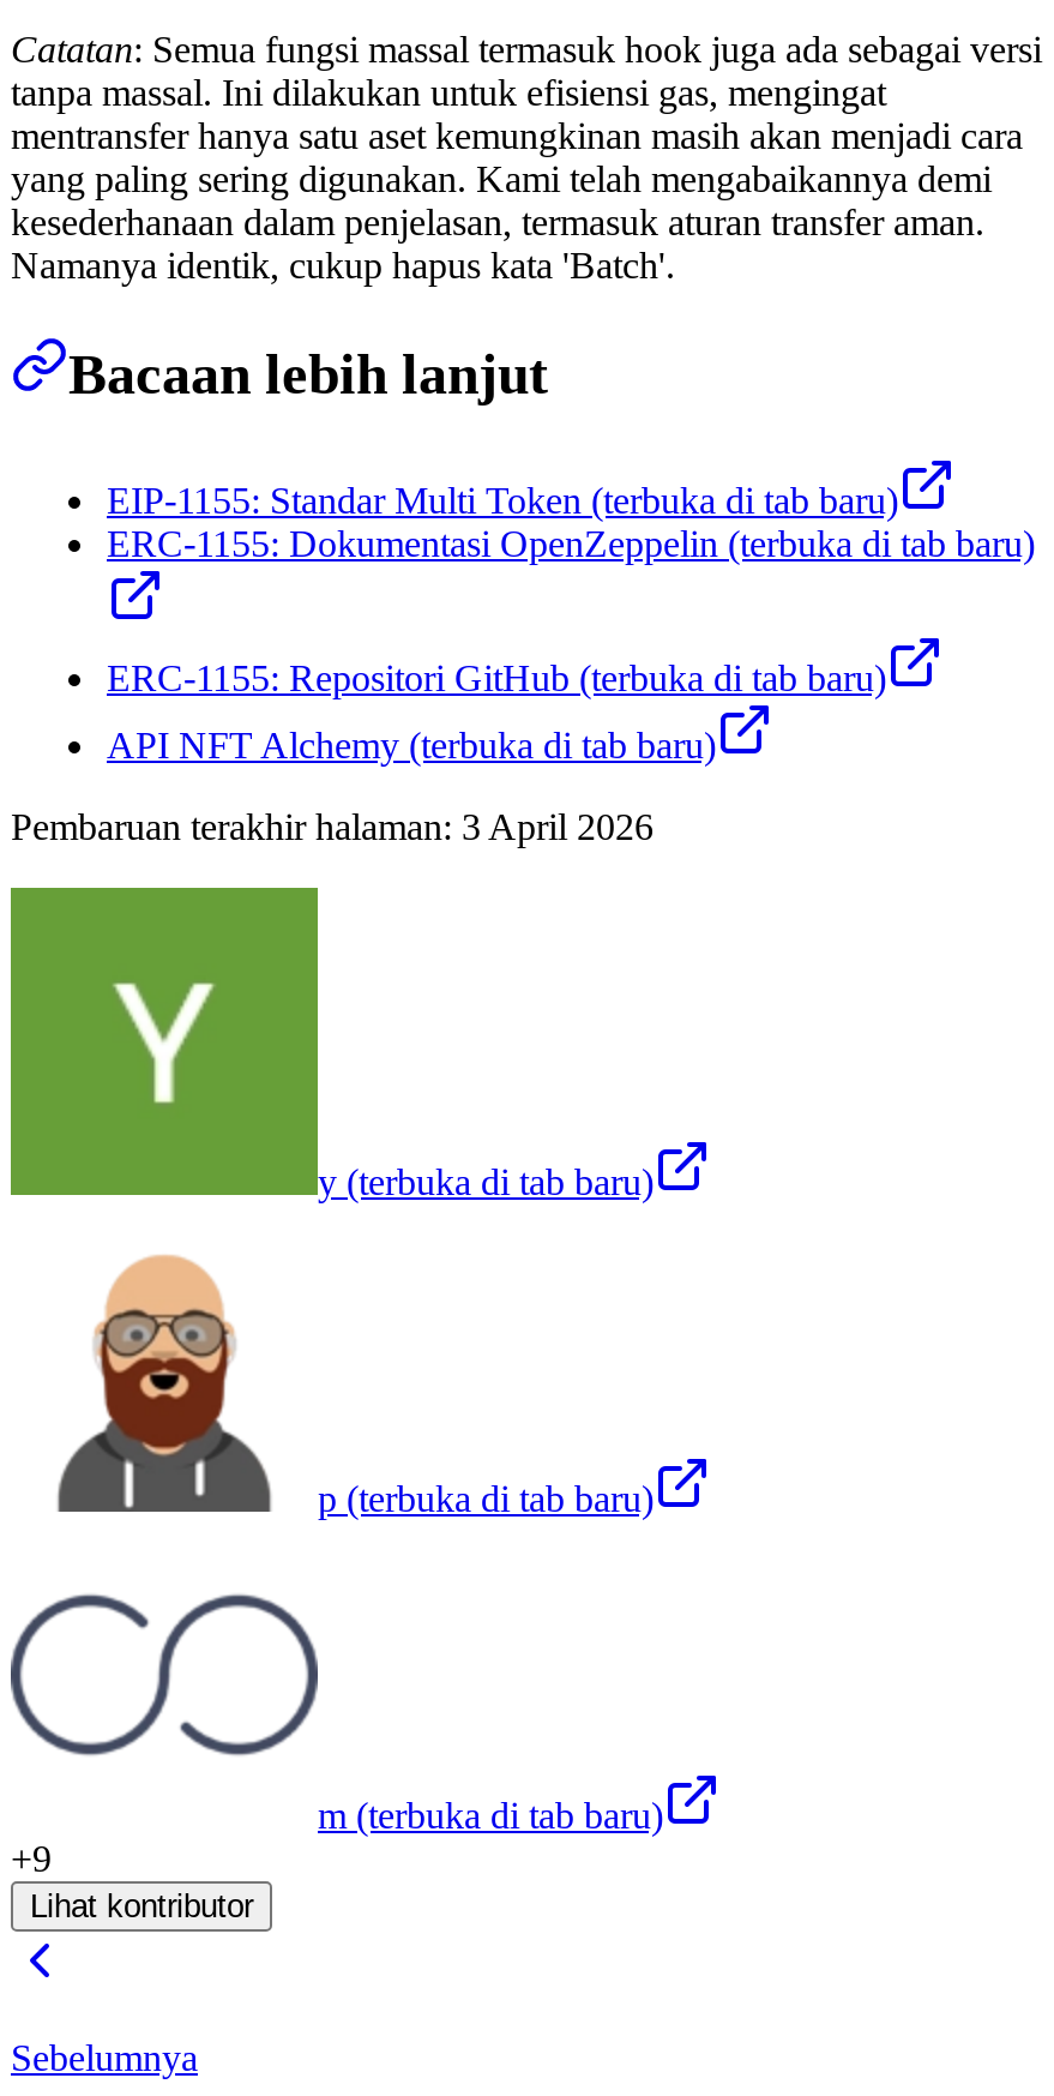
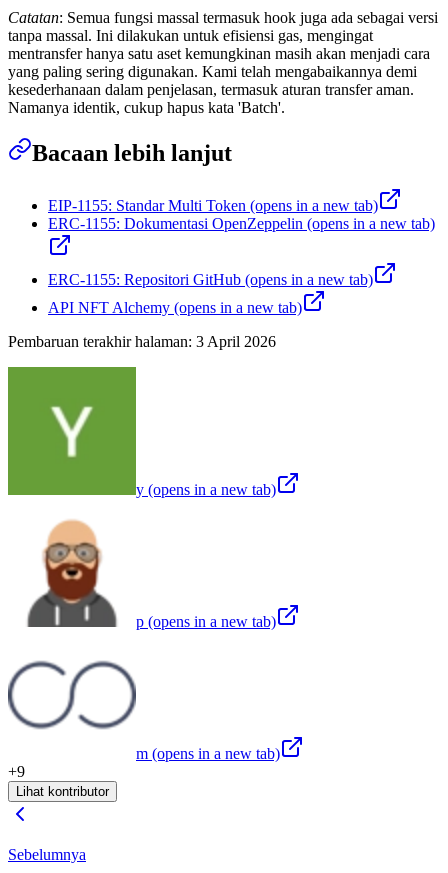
- EIP-1155: Standar Multi Token (terbuka di tab baru)
- ERC-1155: Dokumentasi OpenZeppelin (terbuka di tab baru)
+ EIP-1155: Standar Multi Token (opens in a new tab)
+ ERC-1155: Dokumentasi OpenZeppelin (opens in a new tab)

- ERC-1155: Repositori GitHub (terbuka di tab baru)
+ ERC-1155: Repositori GitHub (opens in a new tab)

- API NFT Alchemy (terbuka di tab baru)
+ API NFT Alchemy (opens in a new tab)

- y (terbuka di tab baru)
+ y (opens in a new tab)

- p (terbuka di tab baru)
+ p (opens in a new tab)

- m (terbuka di tab baru)
+ m (opens in a new tab)
